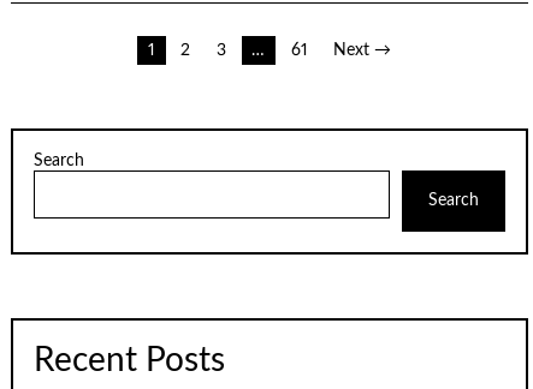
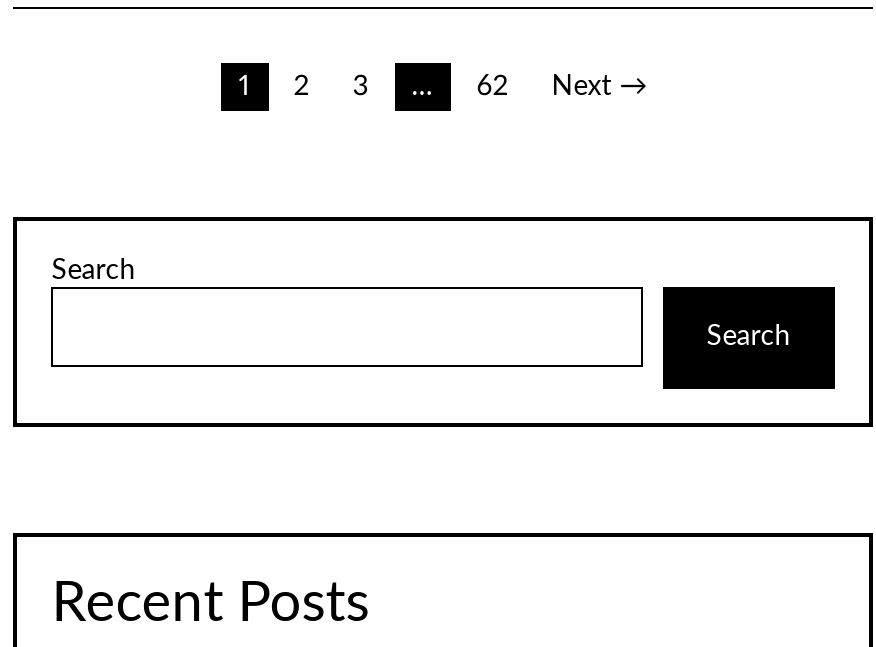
- 61
+ 62
